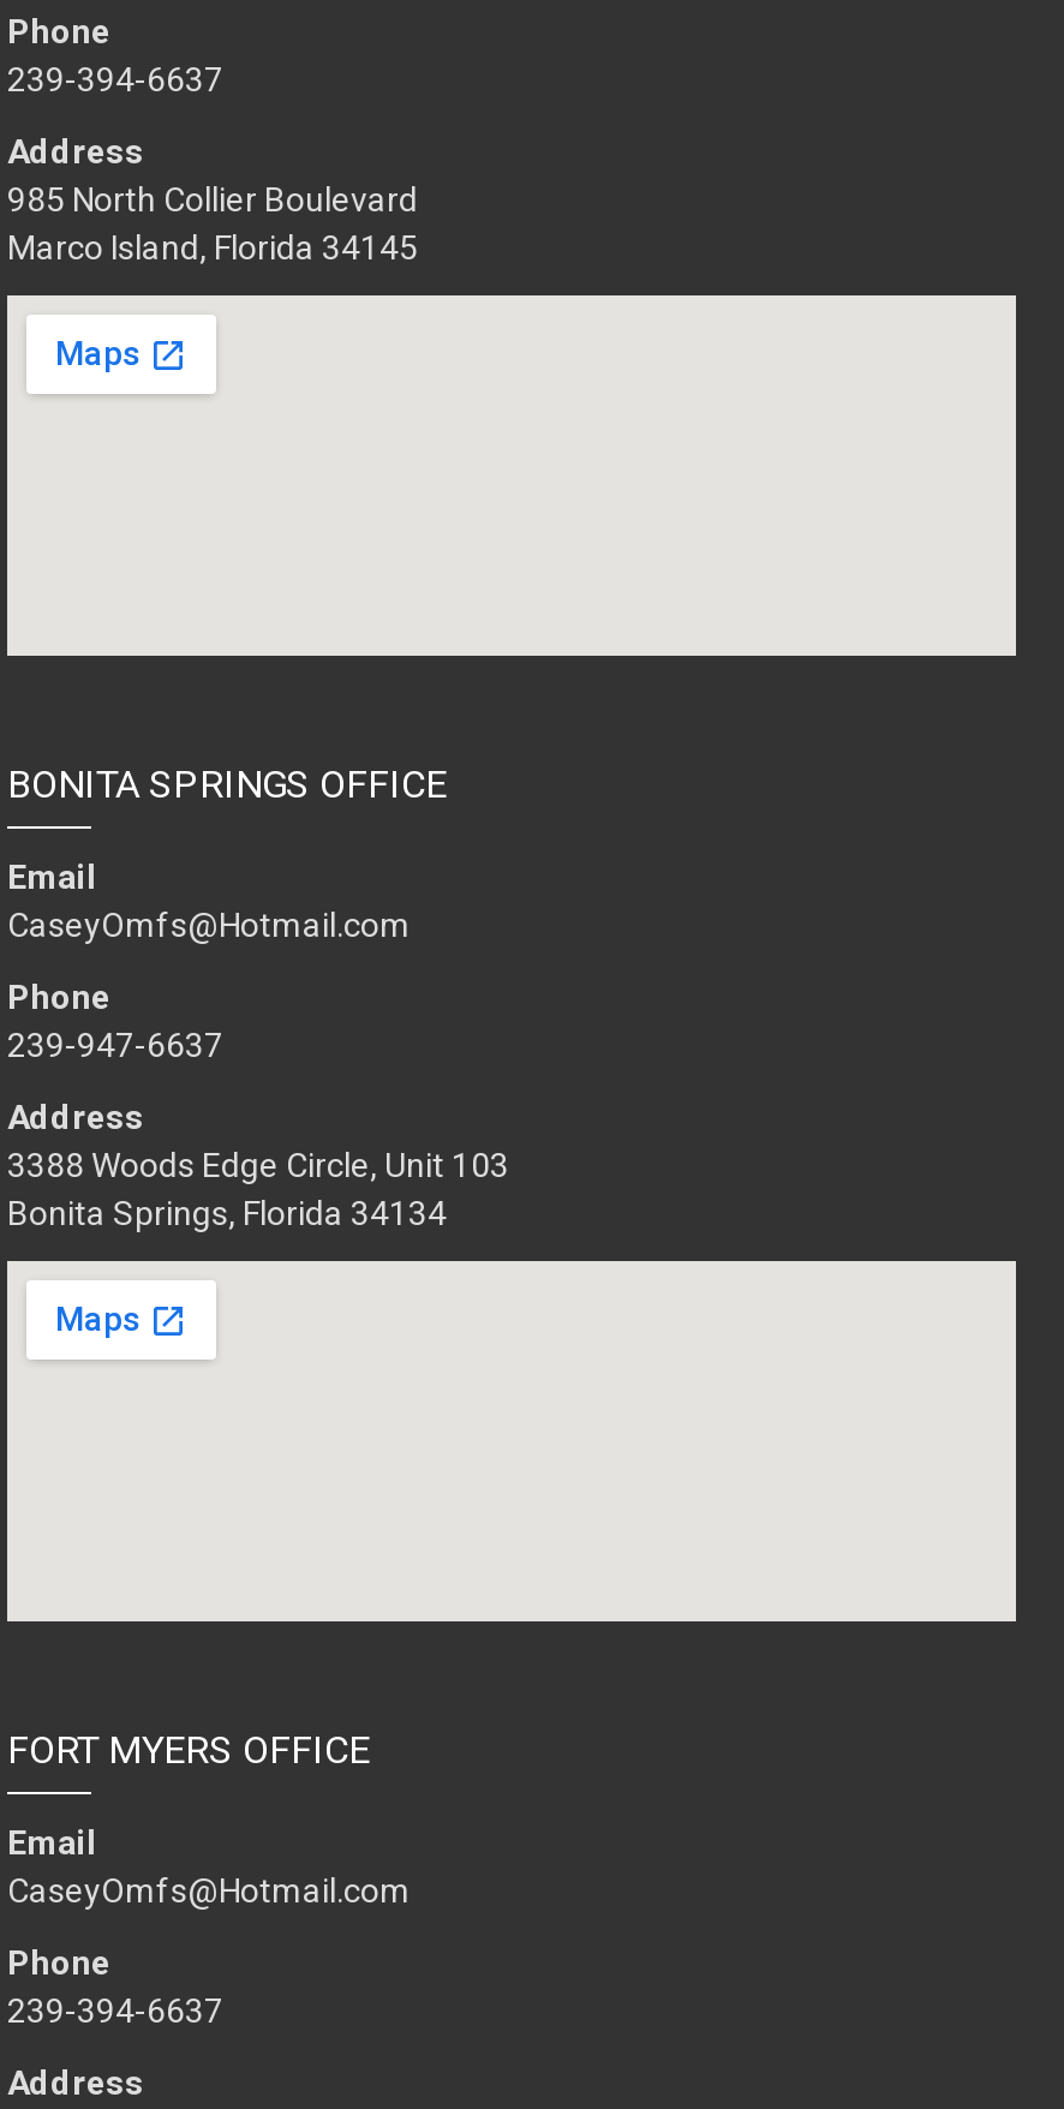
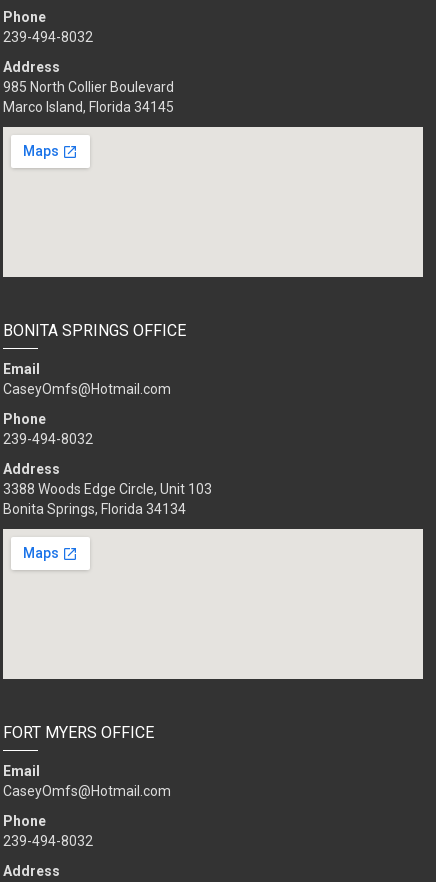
- 239-394-6637
+ 239-494-8032

- 239-947-6637
+ 239-494-8032

- 239-394-6637
+ 239-494-8032
